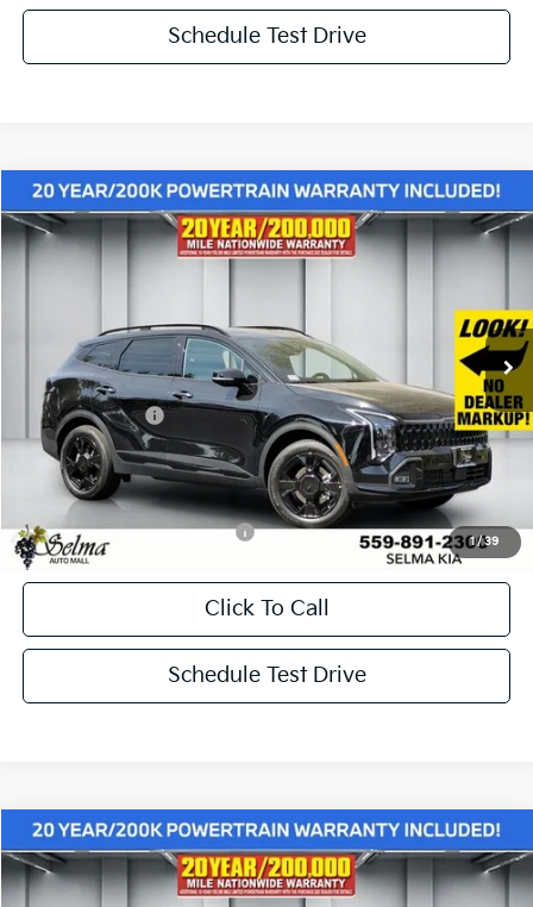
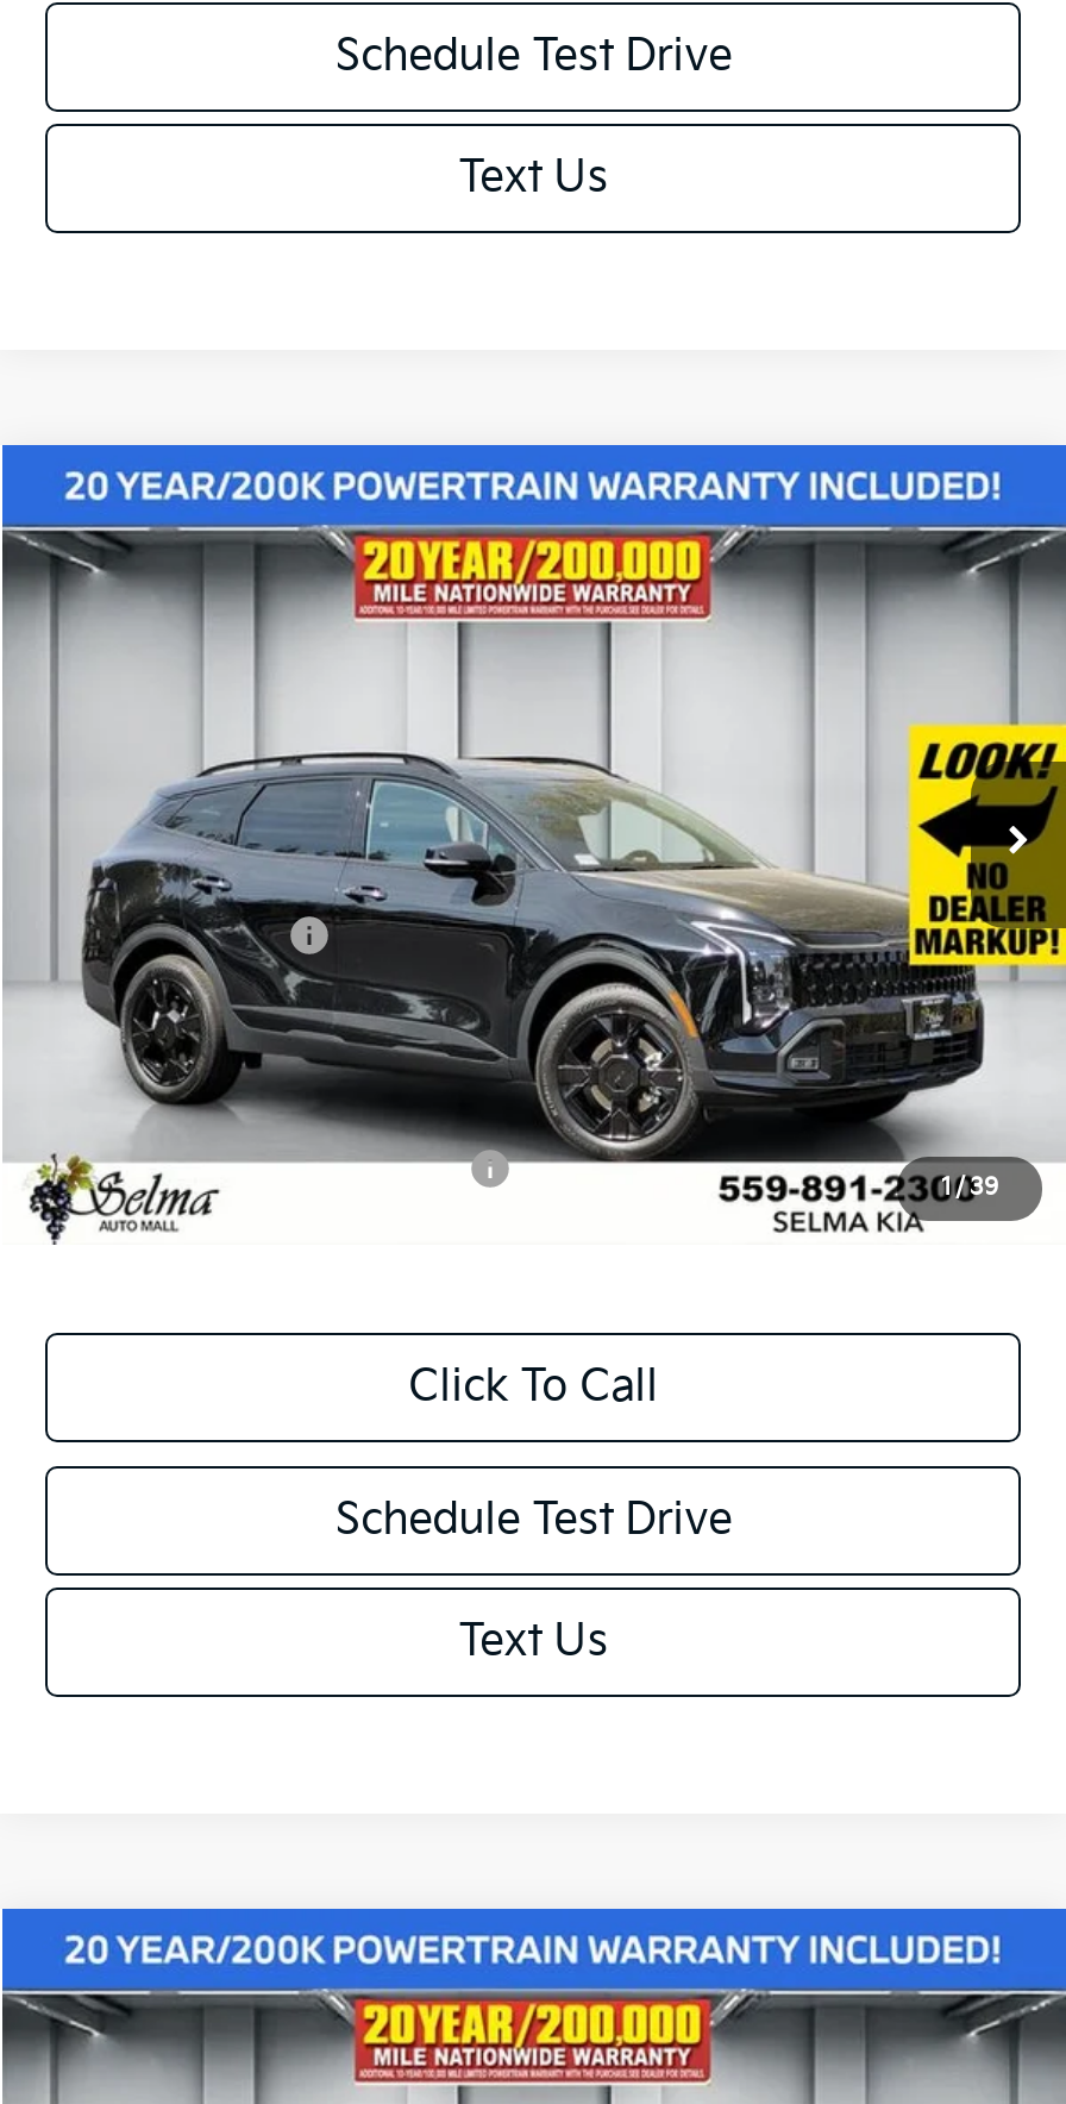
+ Text Us

+ Text Us
